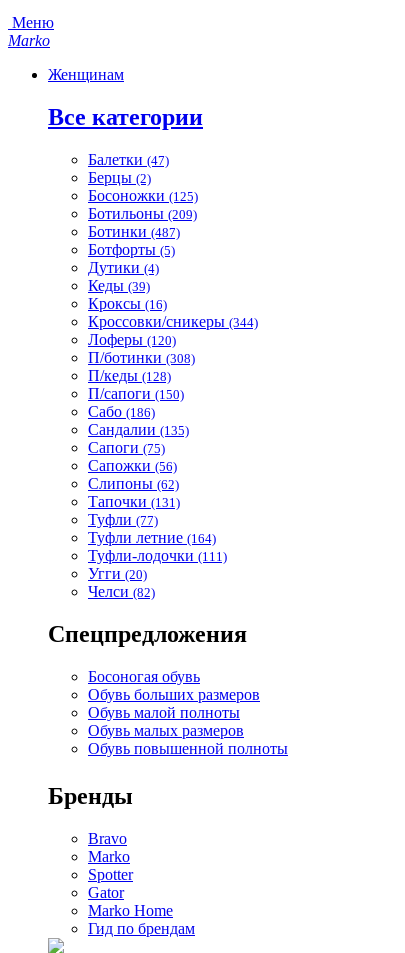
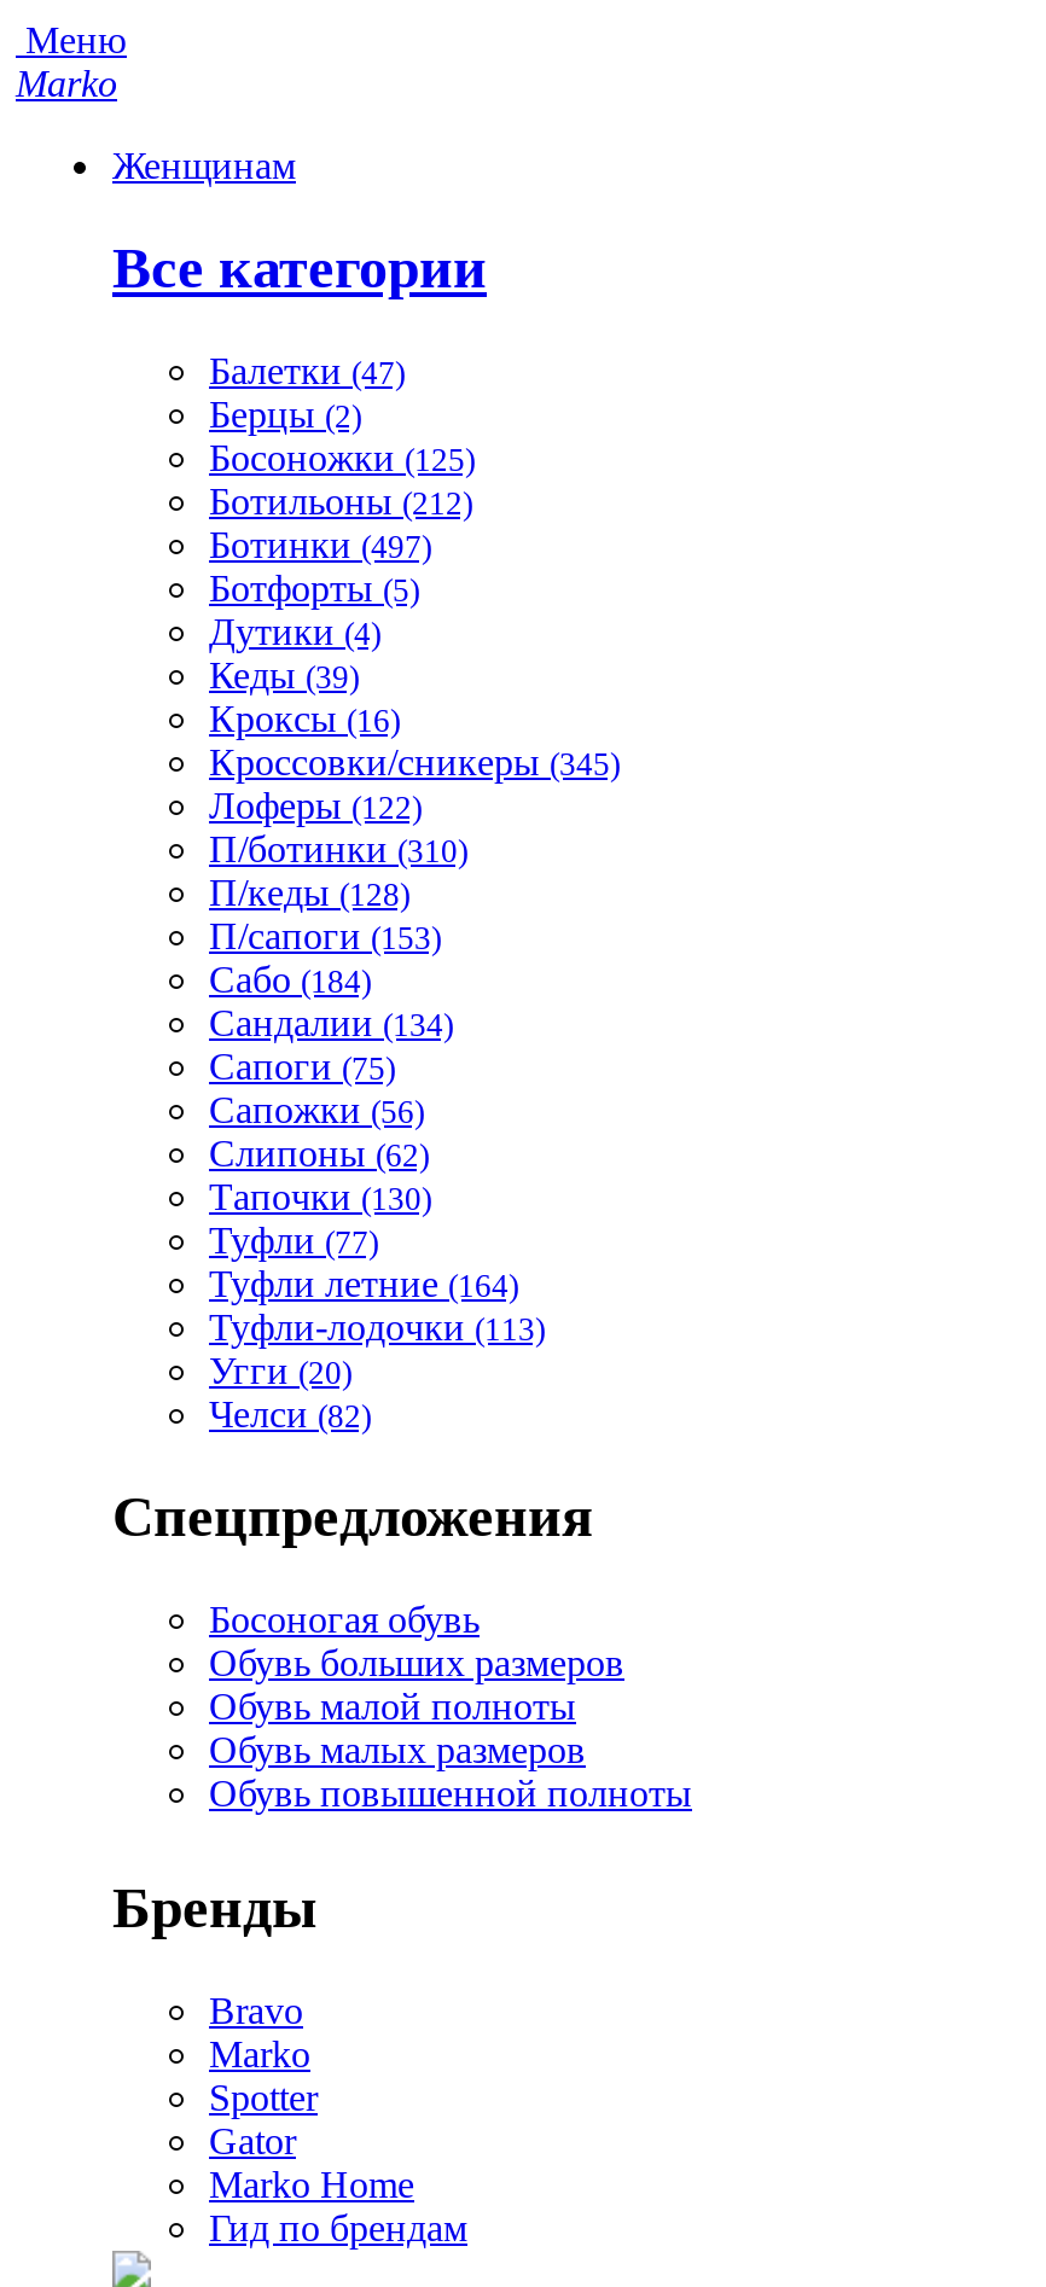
- Ботильоны (209)
+ Ботильоны (212)

- Ботинки (487)
+ Ботинки (497)

- Кроссовки/сникеры (344)
+ Кроссовки/сникеры (345)

- Лоферы (120)
+ Лоферы (122)

- П/ботинки (308)
+ П/ботинки (310)

- П/сапоги (150)
+ П/сапоги (153)

- Сабо (186)
+ Сабо (184)

- Сандалии (135)
+ Сандалии (134)

- Тапочки (131)
+ Тапочки (130)

- Туфли-лодочки (111)
+ Туфли-лодочки (113)
